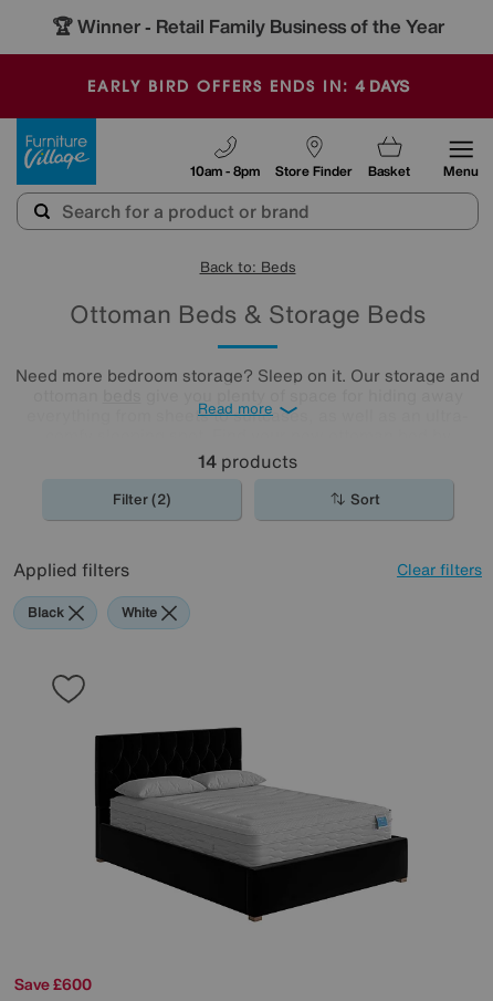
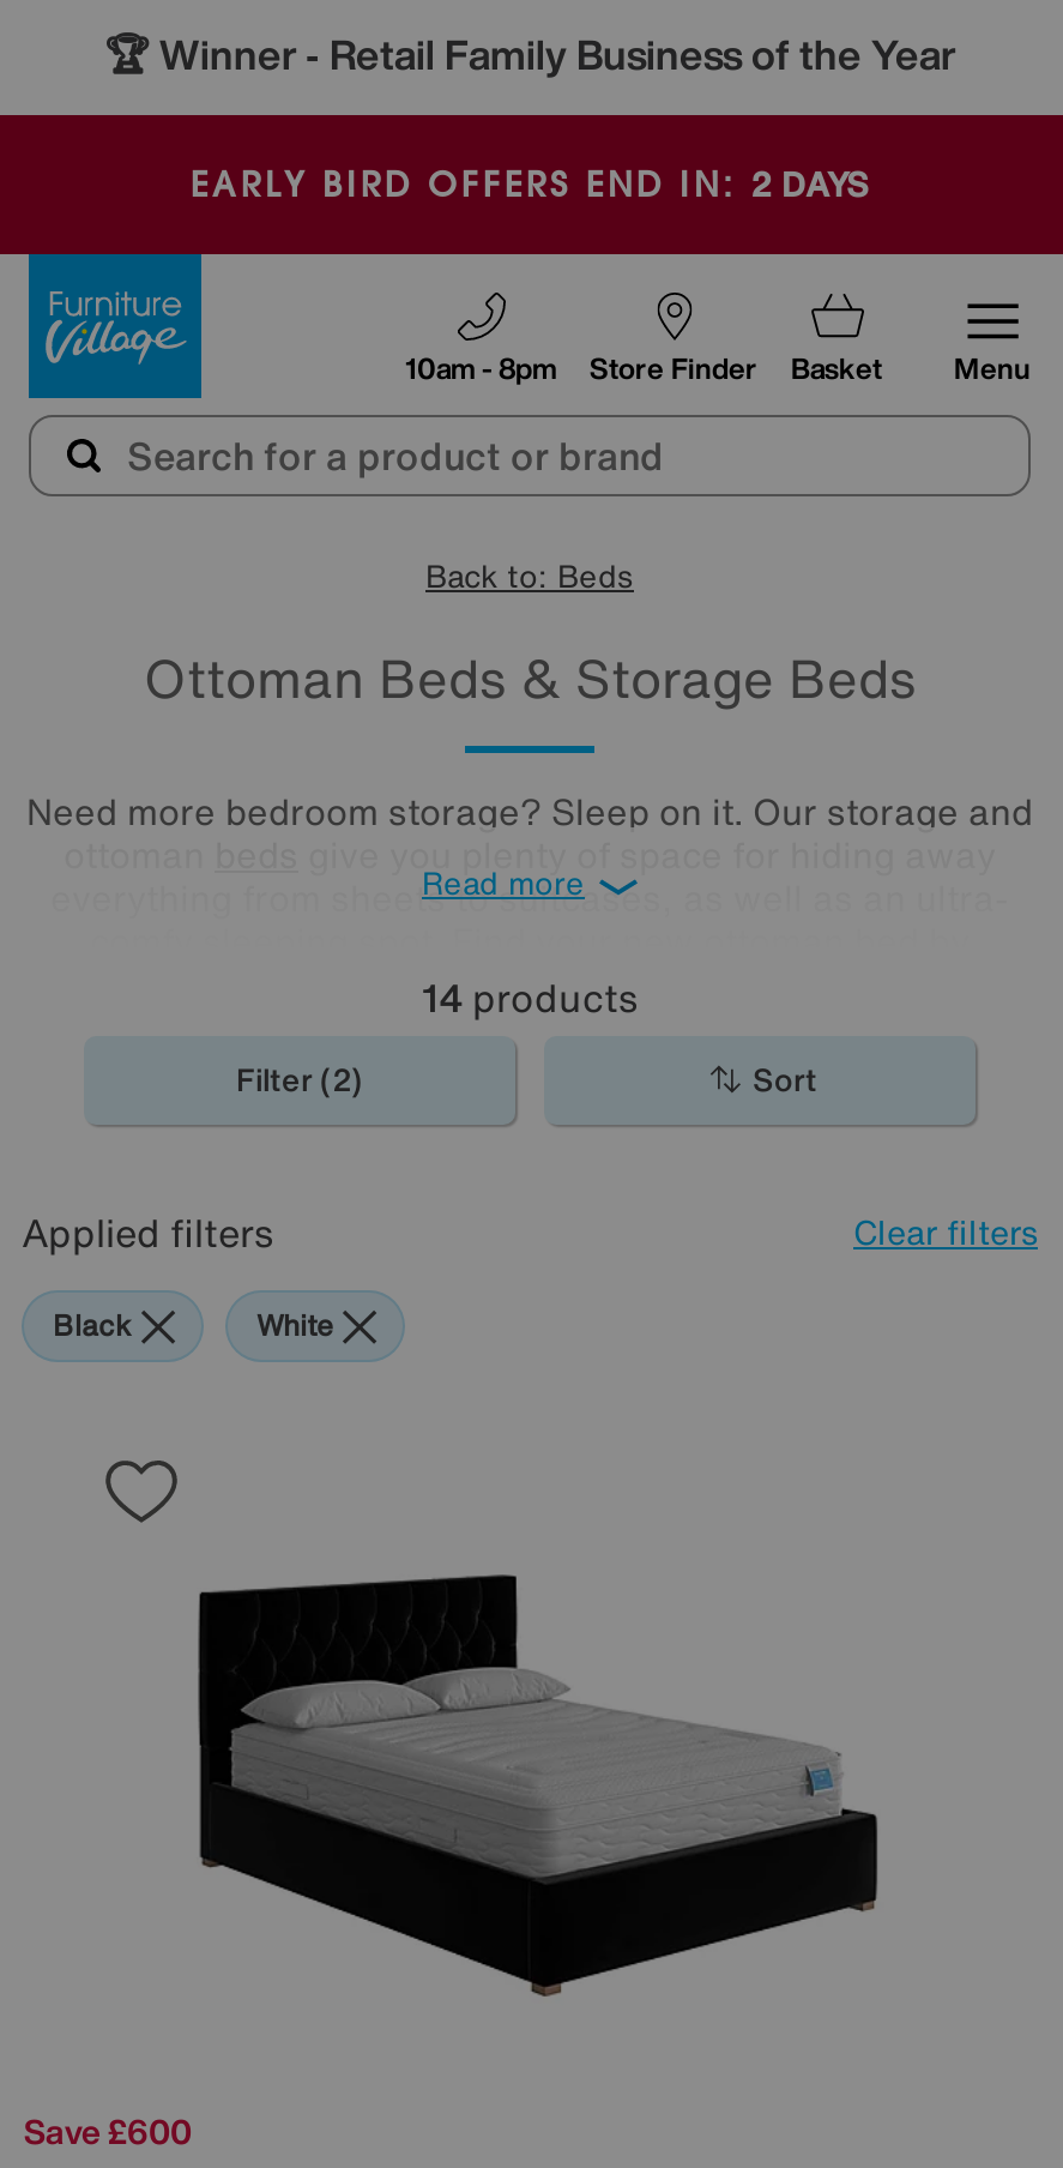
- EARLY BIRD OFFERS ENDS IN: 4 DAYS
+ EARLY BIRD OFFERS END IN: 2 DAYS
